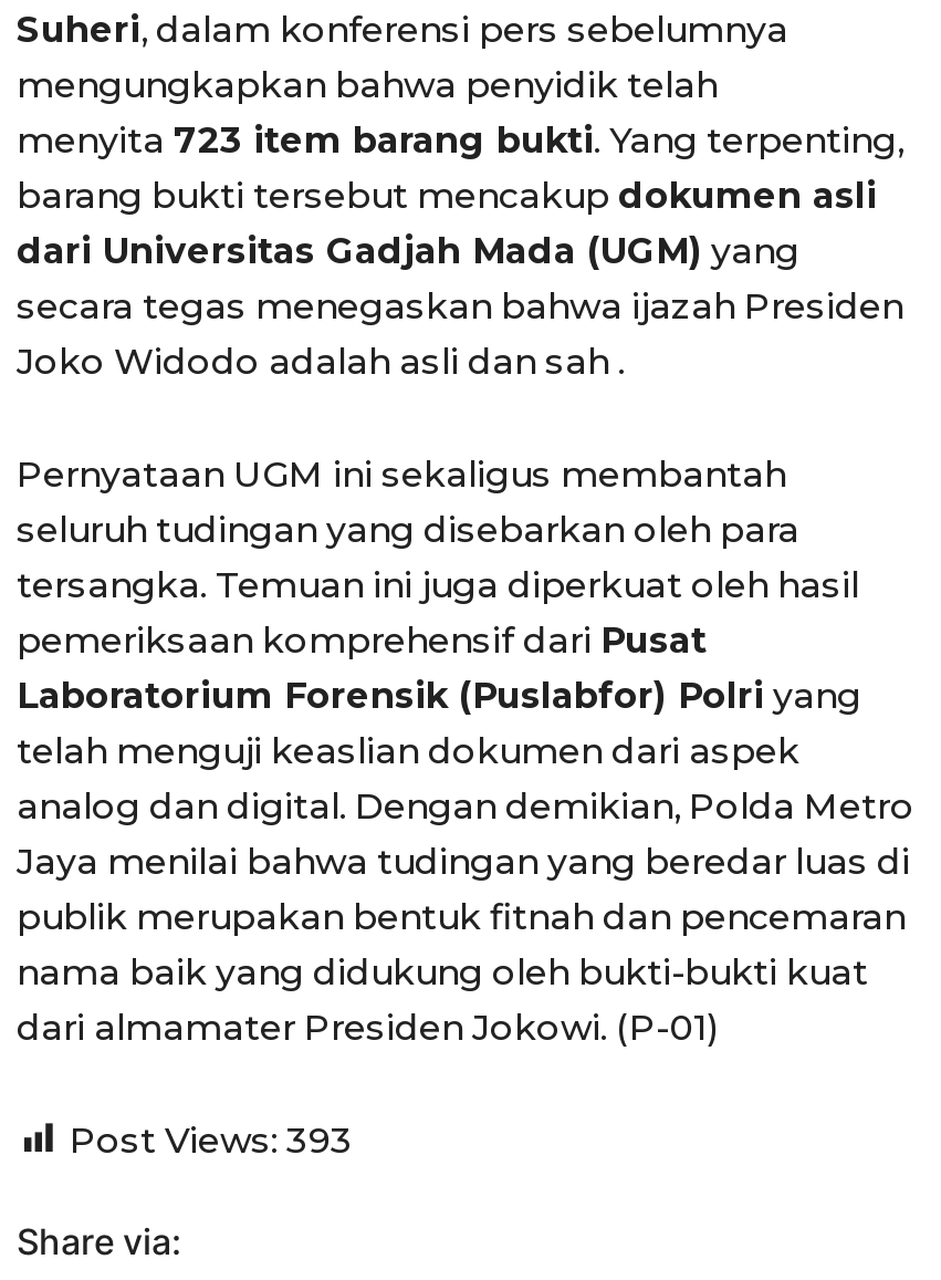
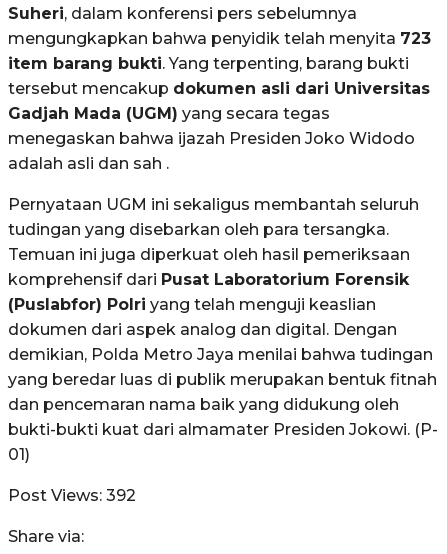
- Post Views: 393
+ Post Views: 392
